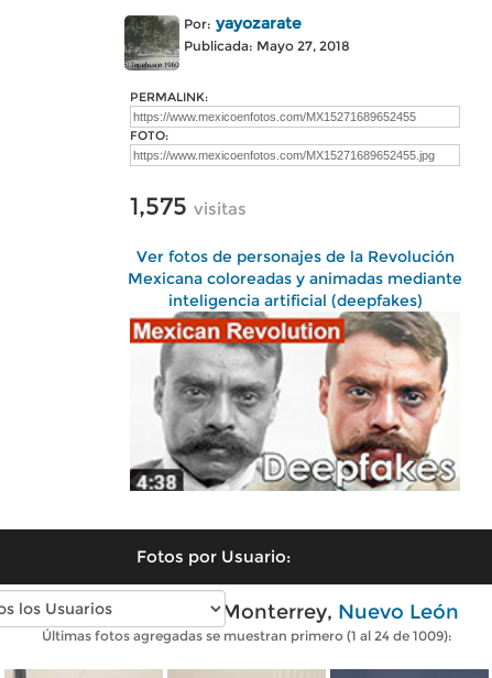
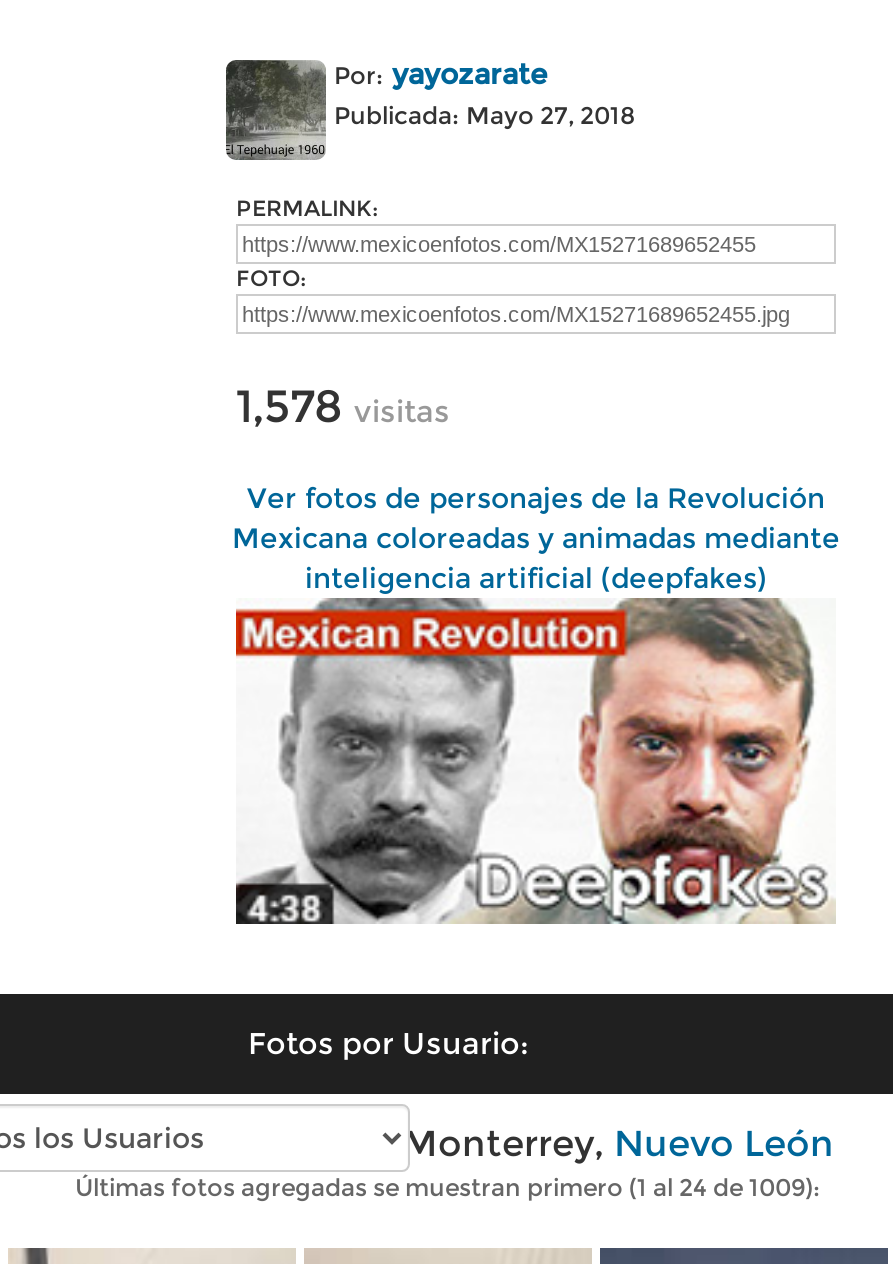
- 1,575 visitas
+ 1,578 visitas
